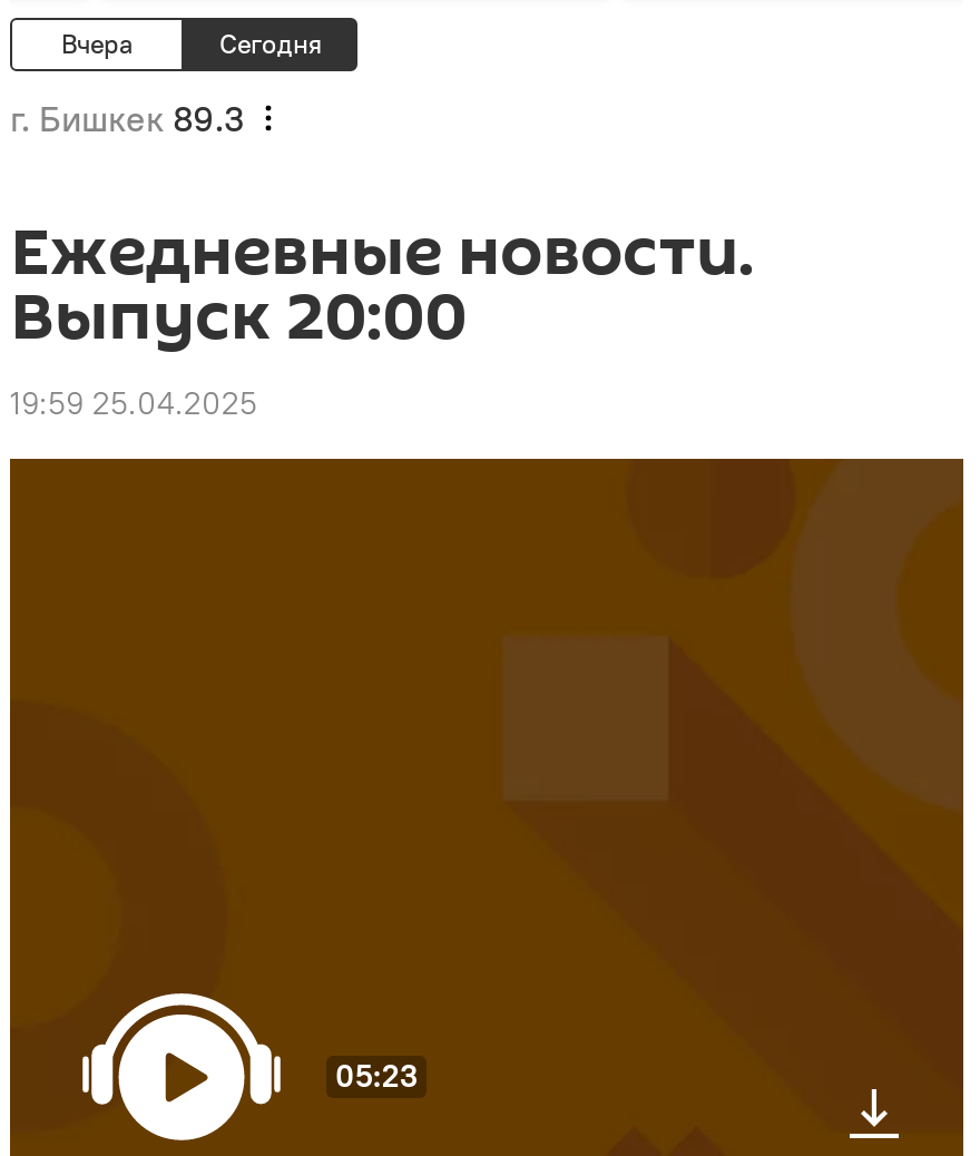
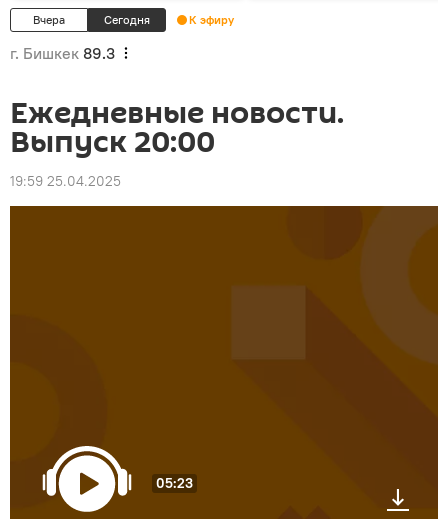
+ К эфиру
